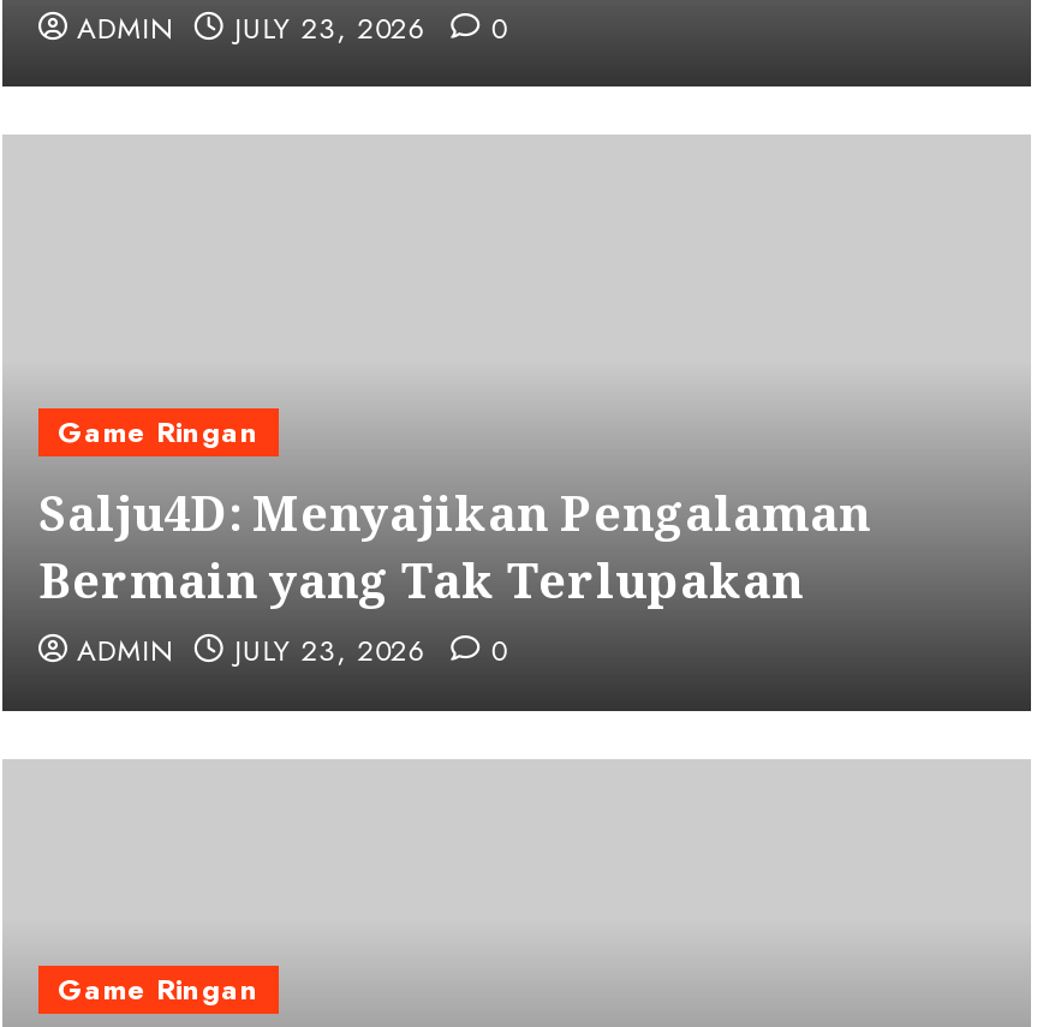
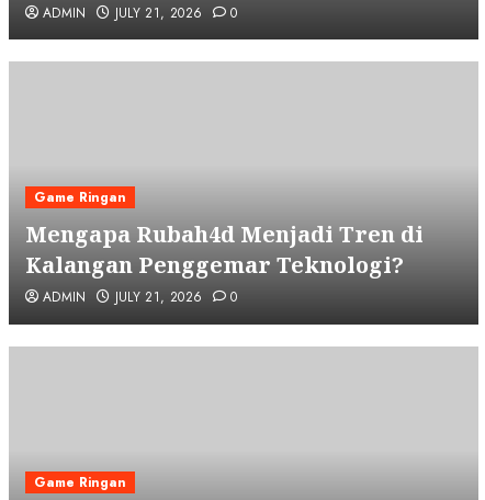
- ADMIN JULY 23, 2026 0
+ ADMIN JULY 21, 2026 0

- Salju4D: Menyajikan Pengalaman
- Bermain yang Tak Terlupakan
+ Mengapa Rubah4d Menjadi Tren di
+ Kalangan Penggemar Teknologi?

- ADMIN JULY 23, 2026 0
+ ADMIN JULY 21, 2026 0
